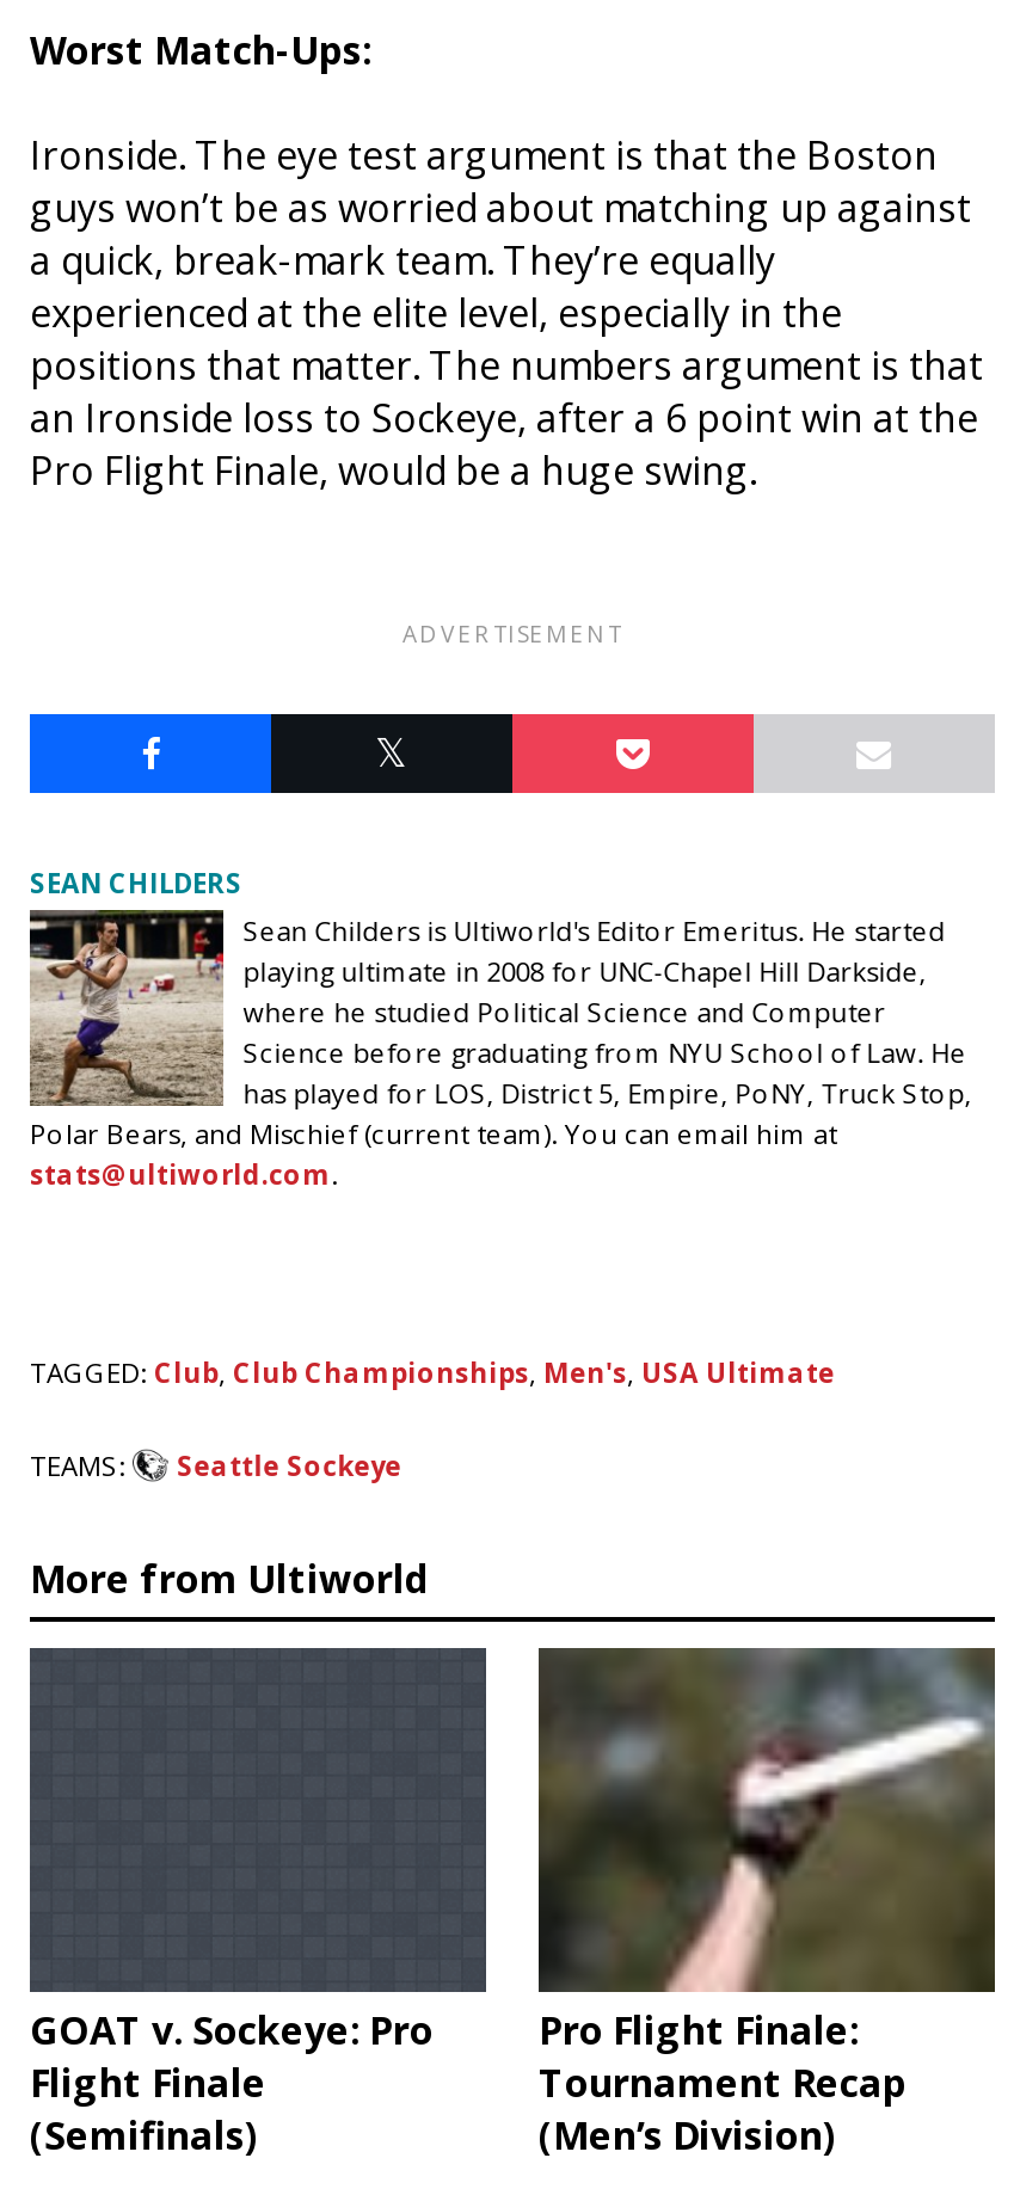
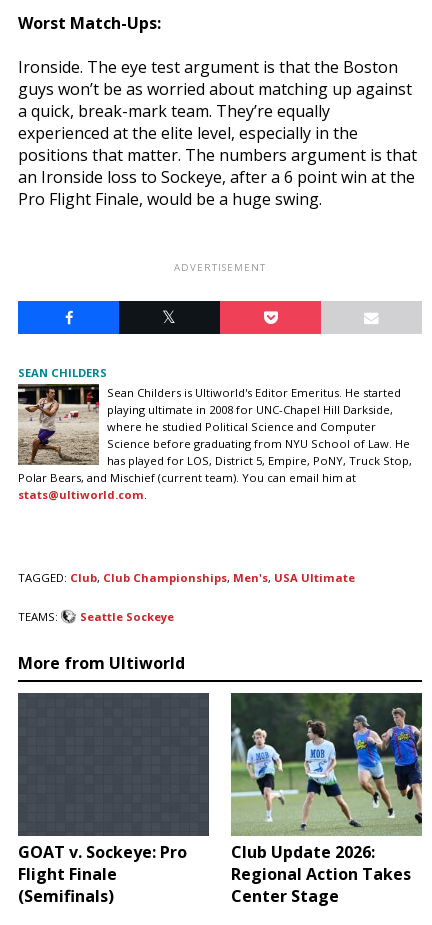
- [image]
- Pro Flight Finale:
- Tournament Recap
- (Men’s Division)
+ [image]
+ Club Update 2026:
+ Regional Action Takes
+ Center Stage
